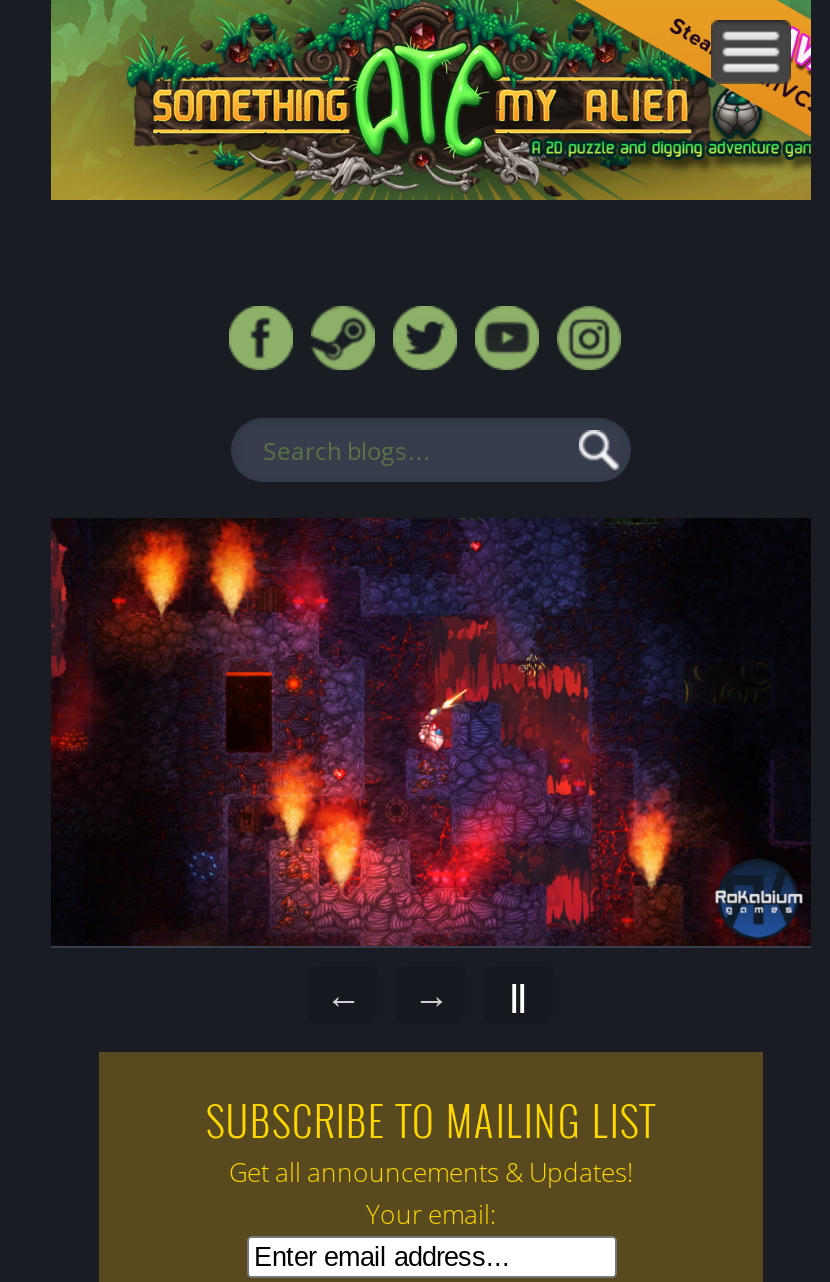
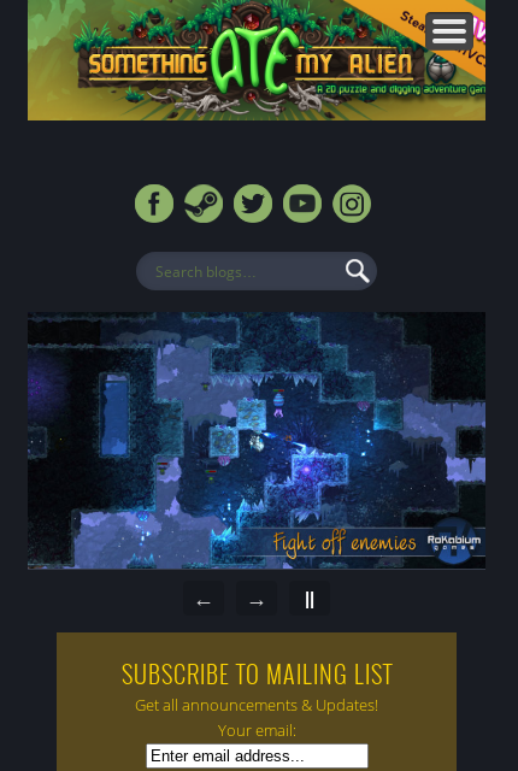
- [image]
+ [image]
